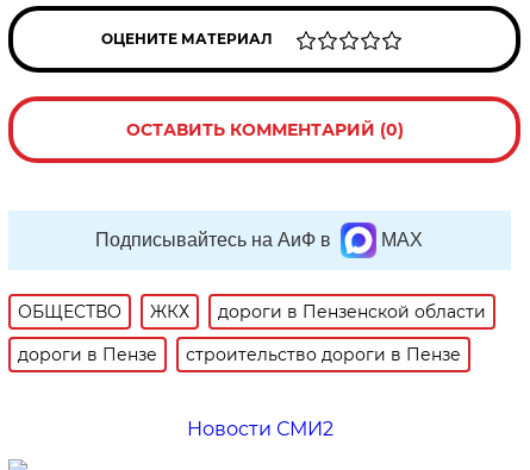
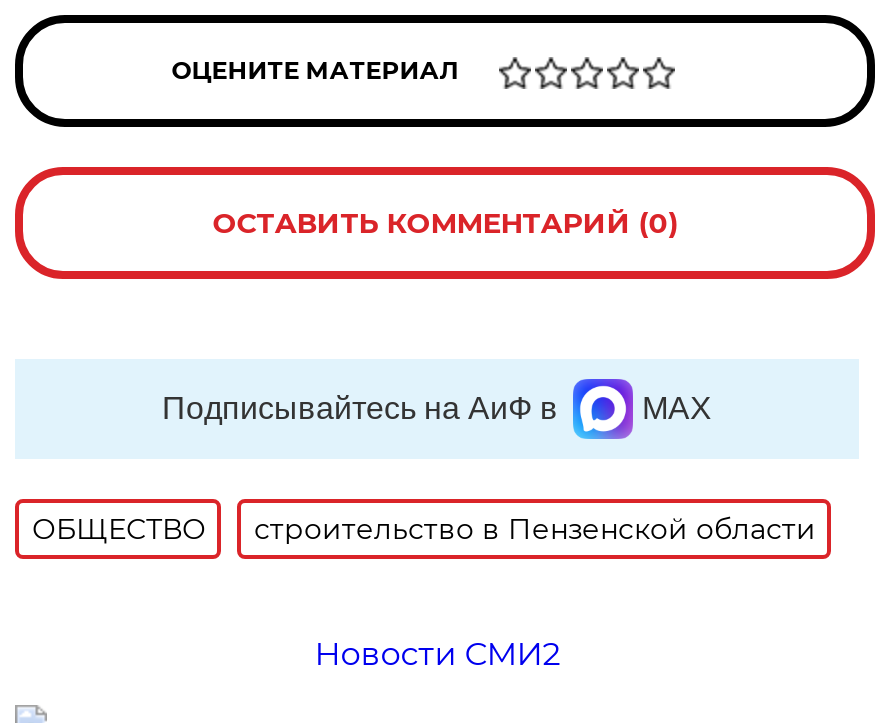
- ЖКХ
- дороги в Пензенской области
- дороги в Пензе
- строительство дороги в Пензе
+ строительство в Пензенской области
